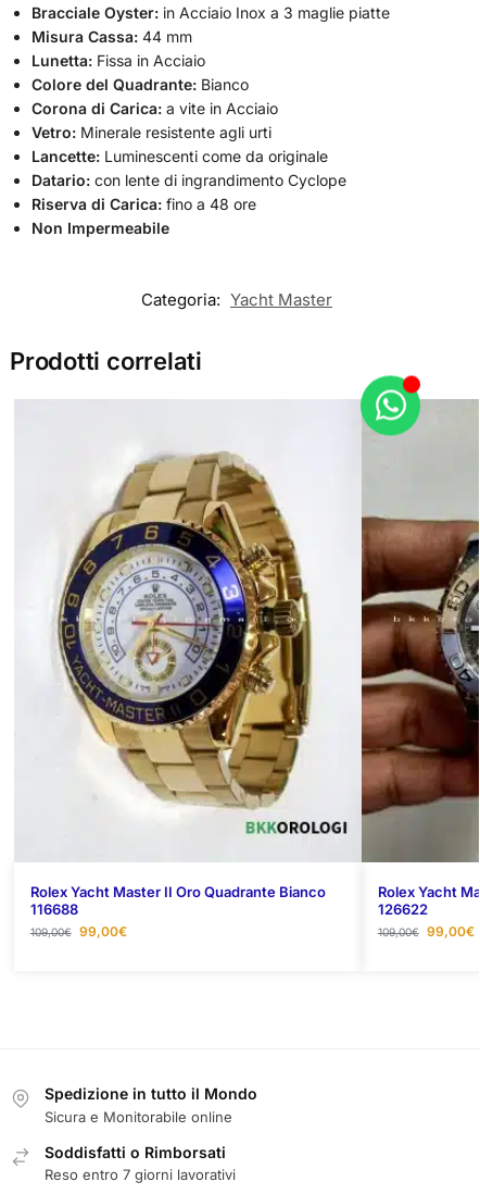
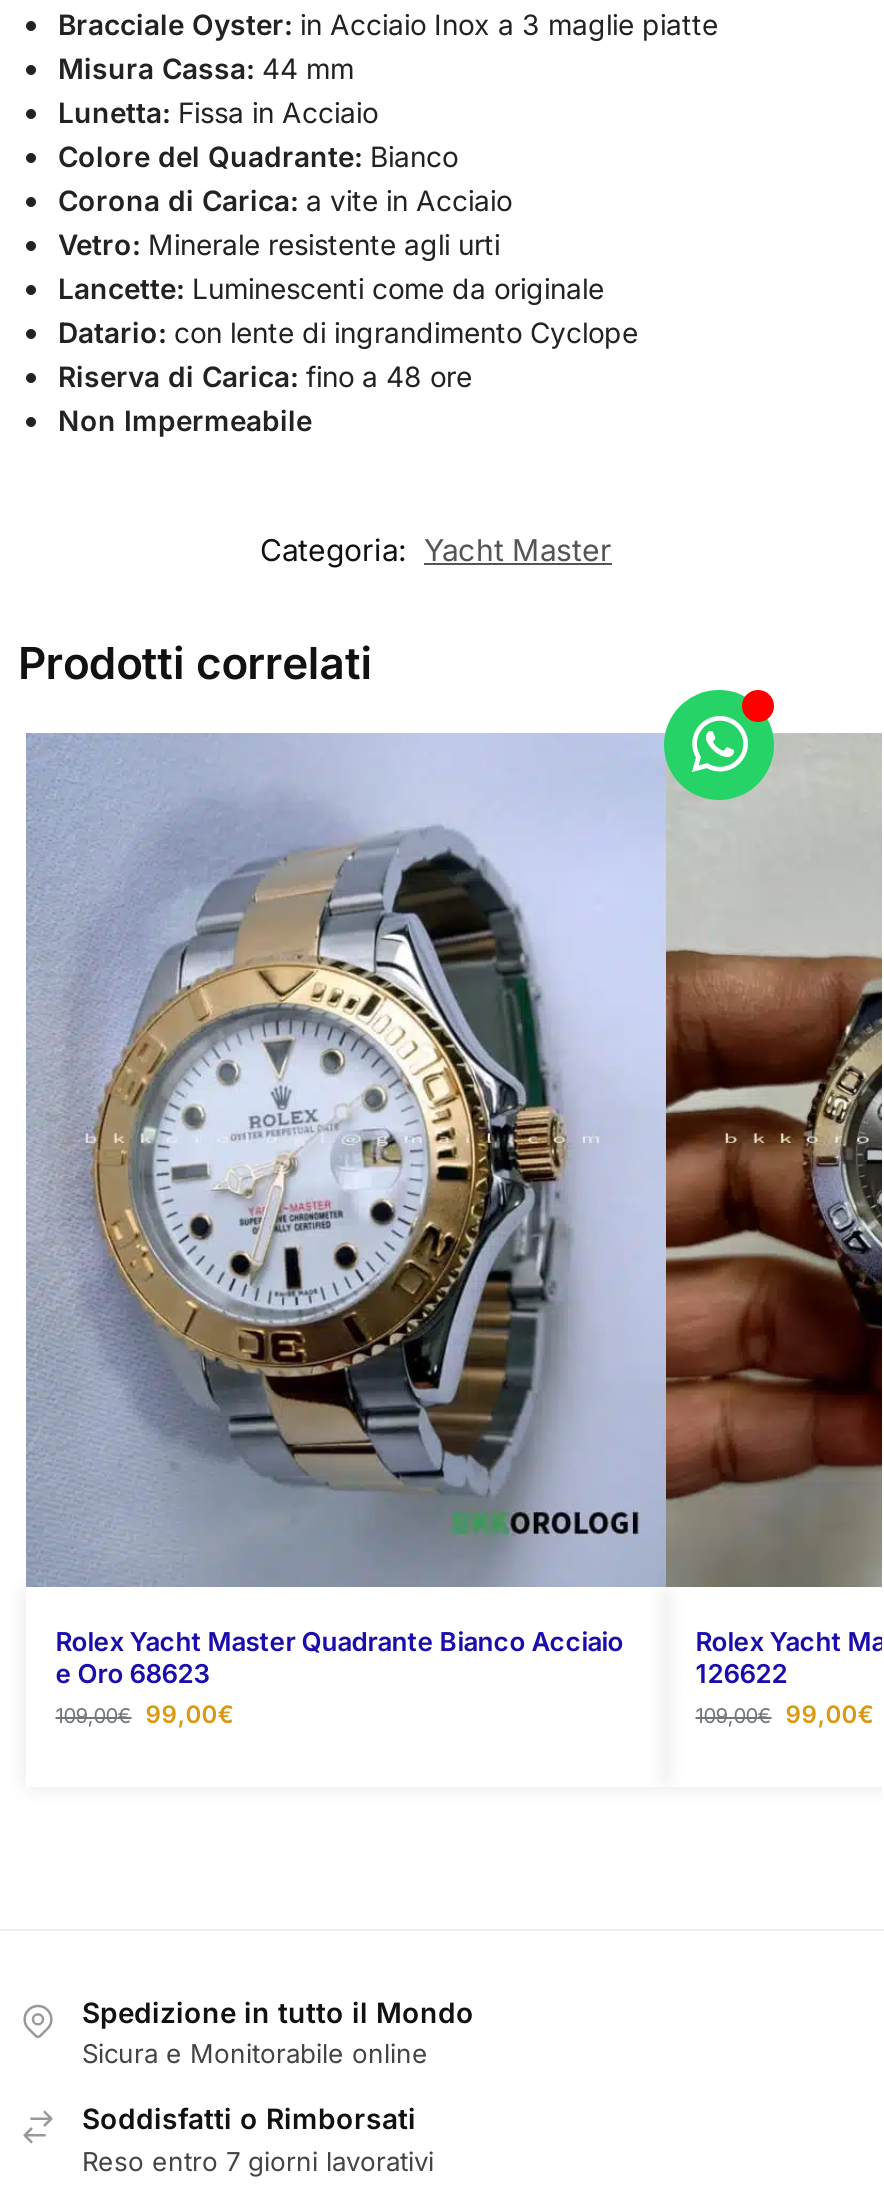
- [image]
- Rolex Yacht Master II Oro Quadrante Bianco
- 116688
+ [image]
+ Rolex Yacht Master Quadrante Bianco Acciaio
+ e Oro 68623
